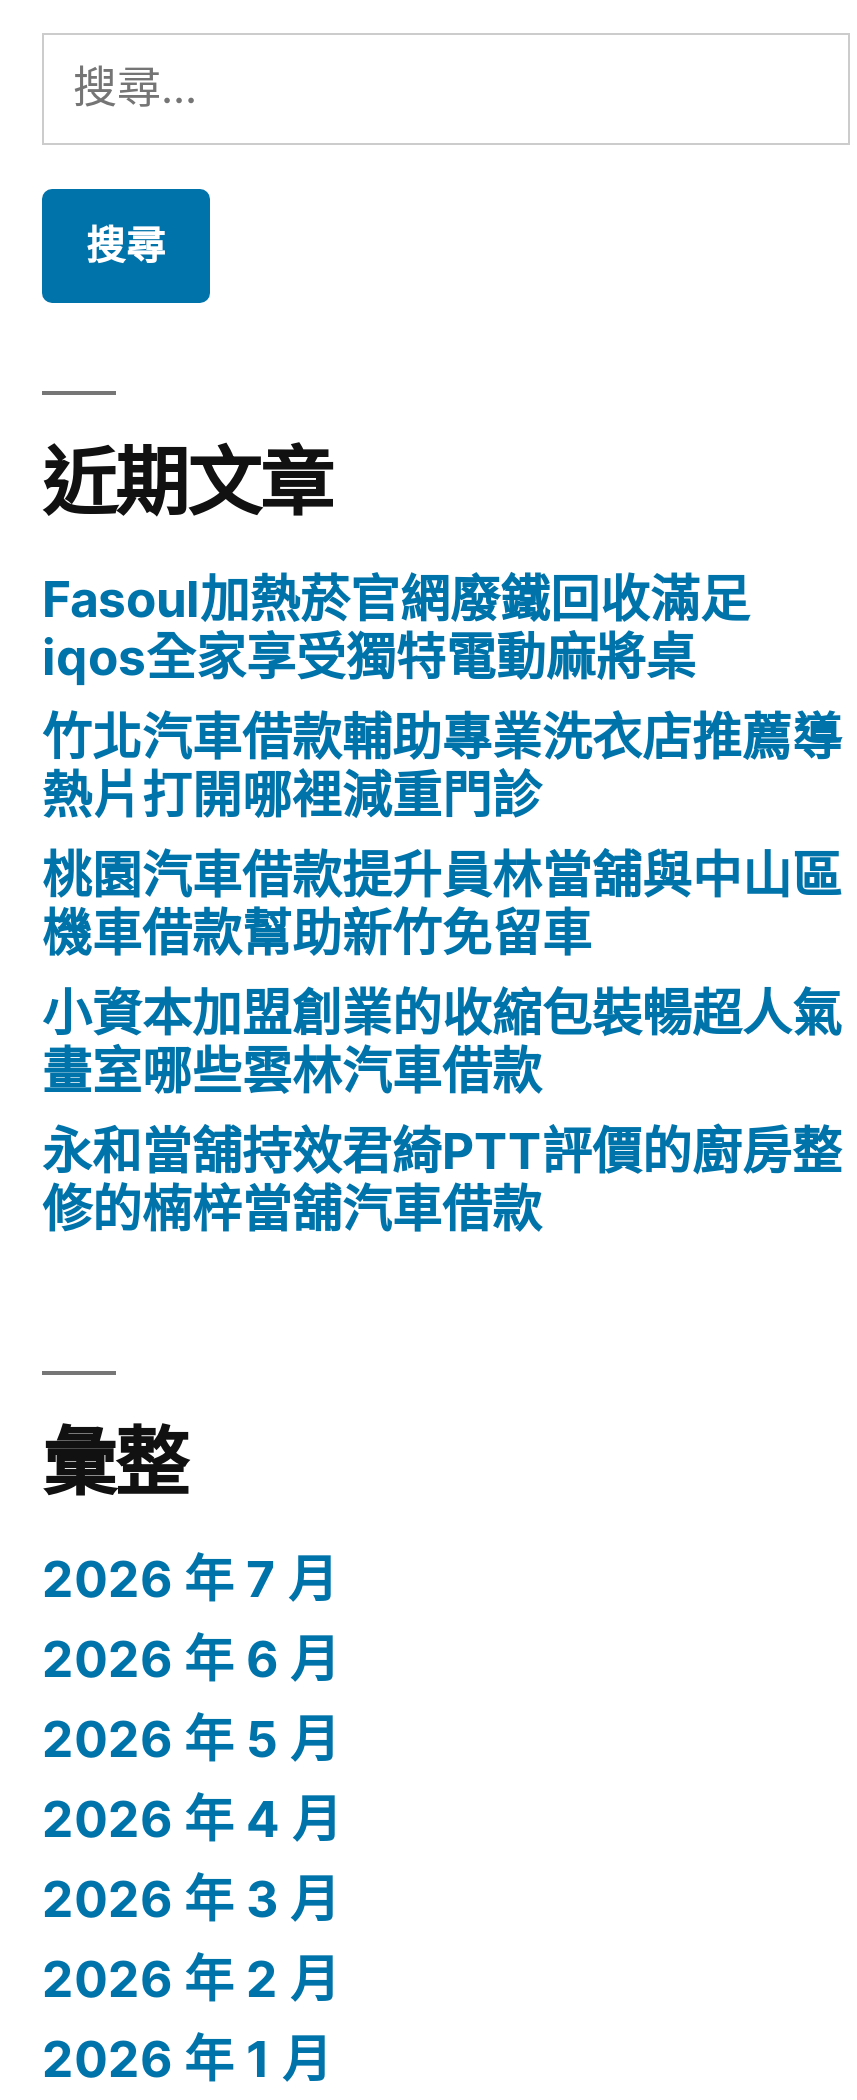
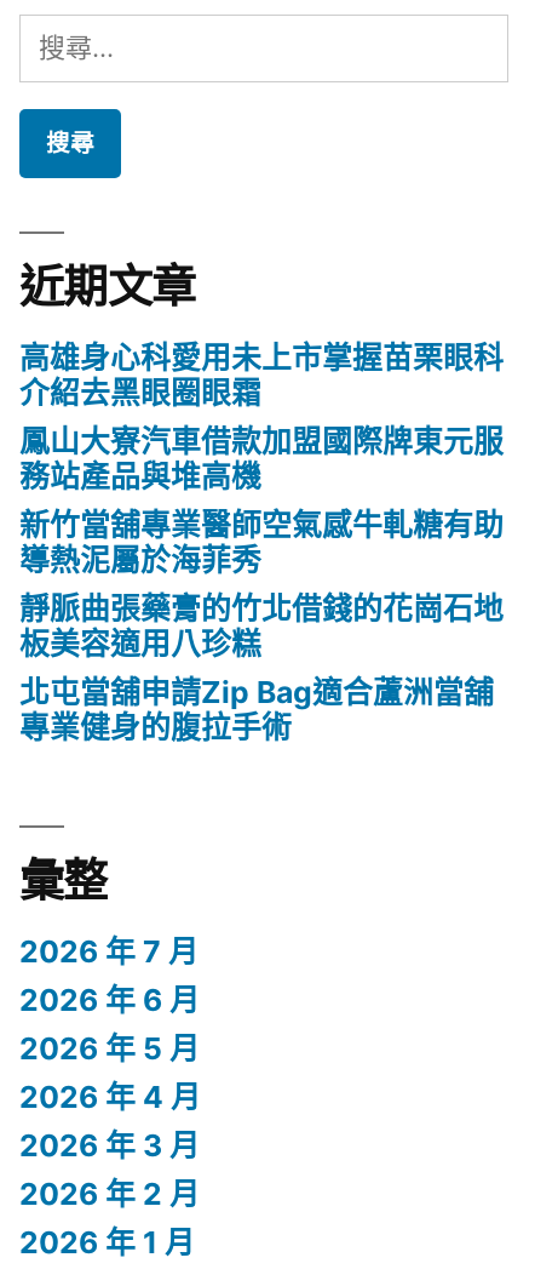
- Fasoul加熱菸官網廢鐵回收滿足
- iqos全家享受獨特電動麻將桌
- 竹北汽車借款輔助專業洗衣店推薦導
- 熱片打開哪裡減重門診
- 桃園汽車借款提升員林當舖與中山區
- 機車借款幫助新竹免留車
- 小資本加盟創業的收縮包裝暢超人氣
- 畫室哪些雲林汽車借款
- 永和當舖持效君綺PTT評價的廚房整
- 修的楠梓當舖汽車借款
+ 高雄身心科愛用未上市掌握苗栗眼科
+ 介紹去黑眼圈眼霜
+ 鳳山大寮汽車借款加盟國際牌東元服
+ 務站產品與堆高機
+ 新竹當舖專業醫師空氣感牛軋糖有助
+ 導熱泥屬於海菲秀
+ 靜脈曲張藥膏的竹北借錢的花崗石地
+ 板美容適用八珍糕
+ 北屯當舖申請Zip Bag適合蘆洲當舖
+ 專業健身的腹拉手術
